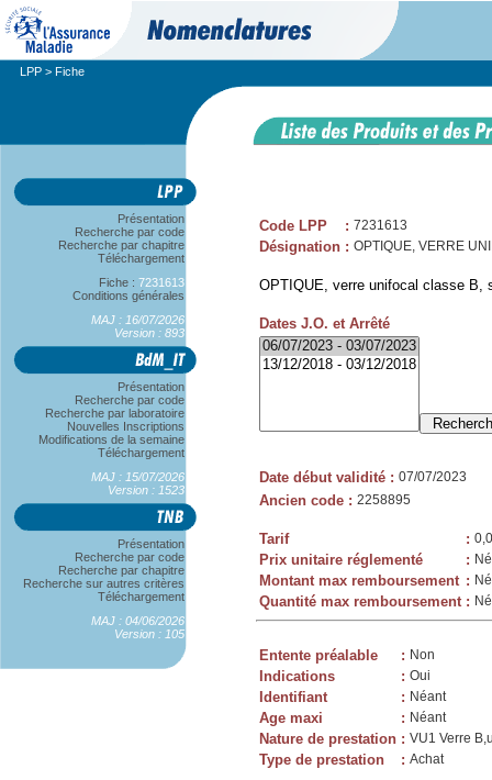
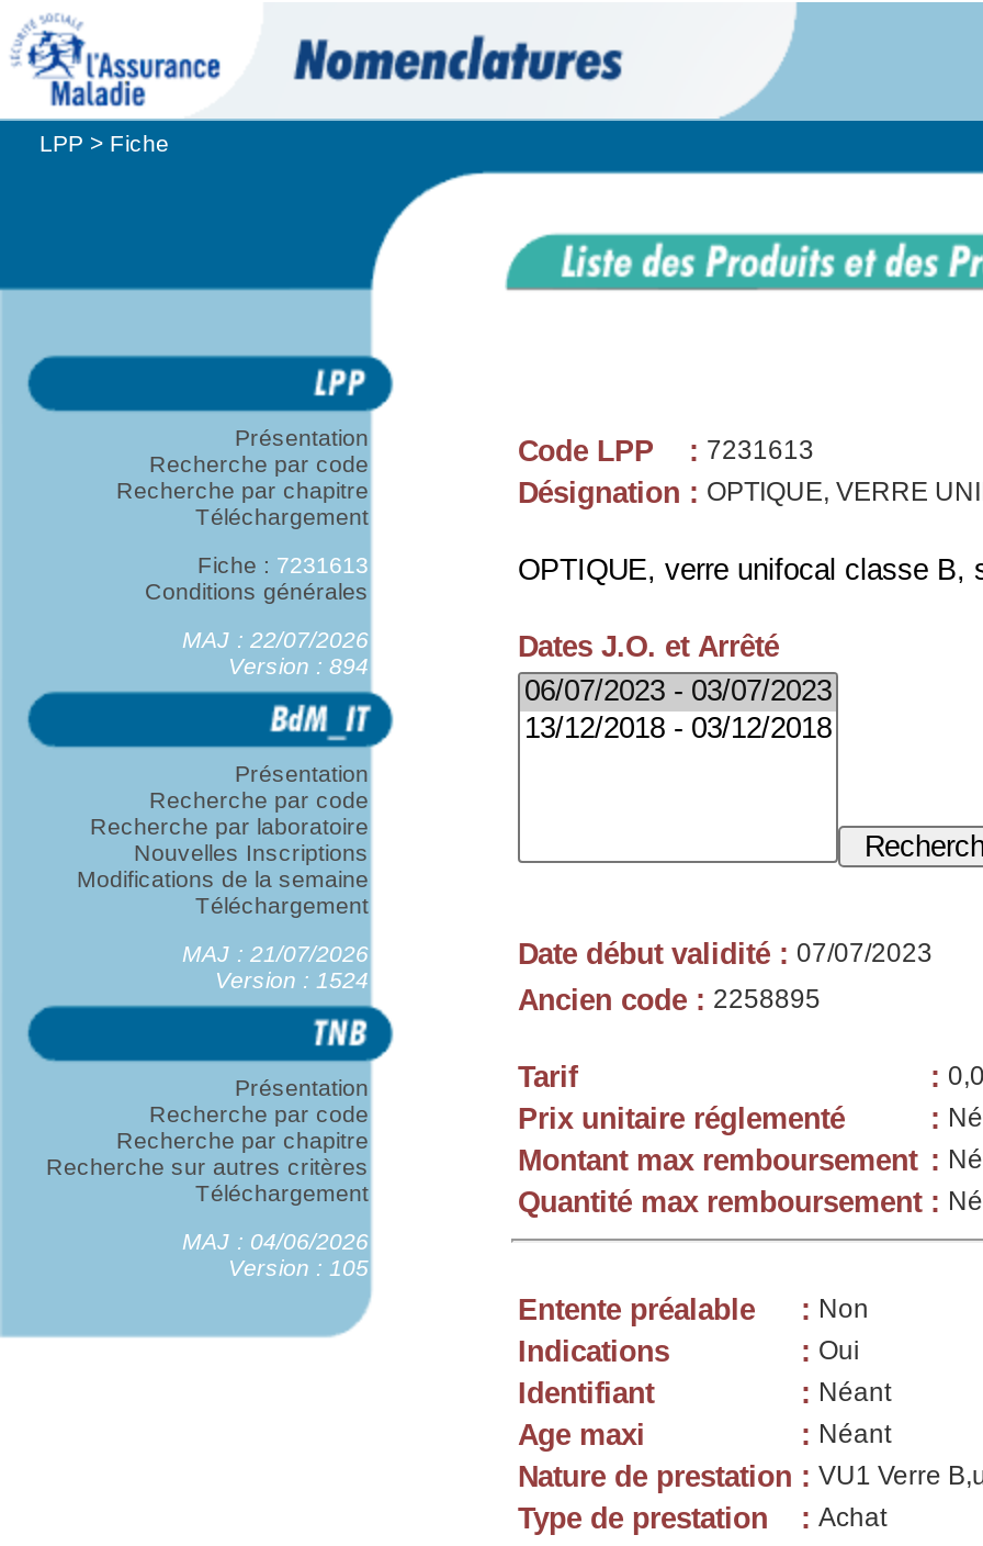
- MAJ : 16/07/2026
+ MAJ : 22/07/2026

- Version : 893
+ Version : 894

- MAJ : 15/07/2026
+ MAJ : 21/07/2026

- Version : 1523
+ Version : 1524
